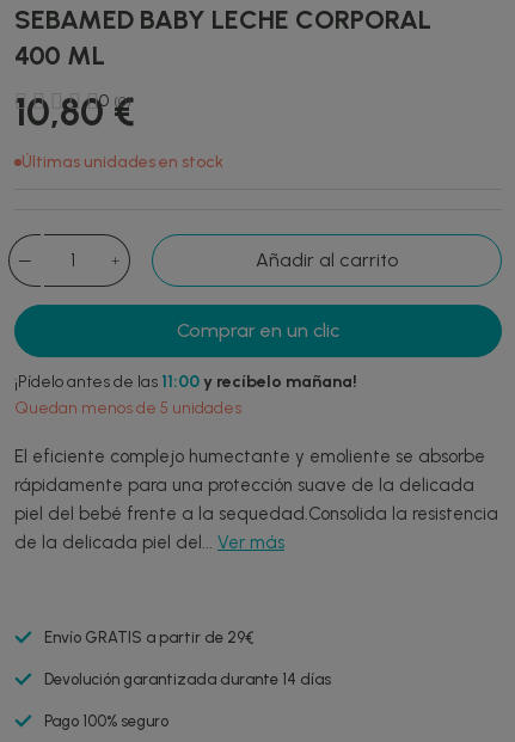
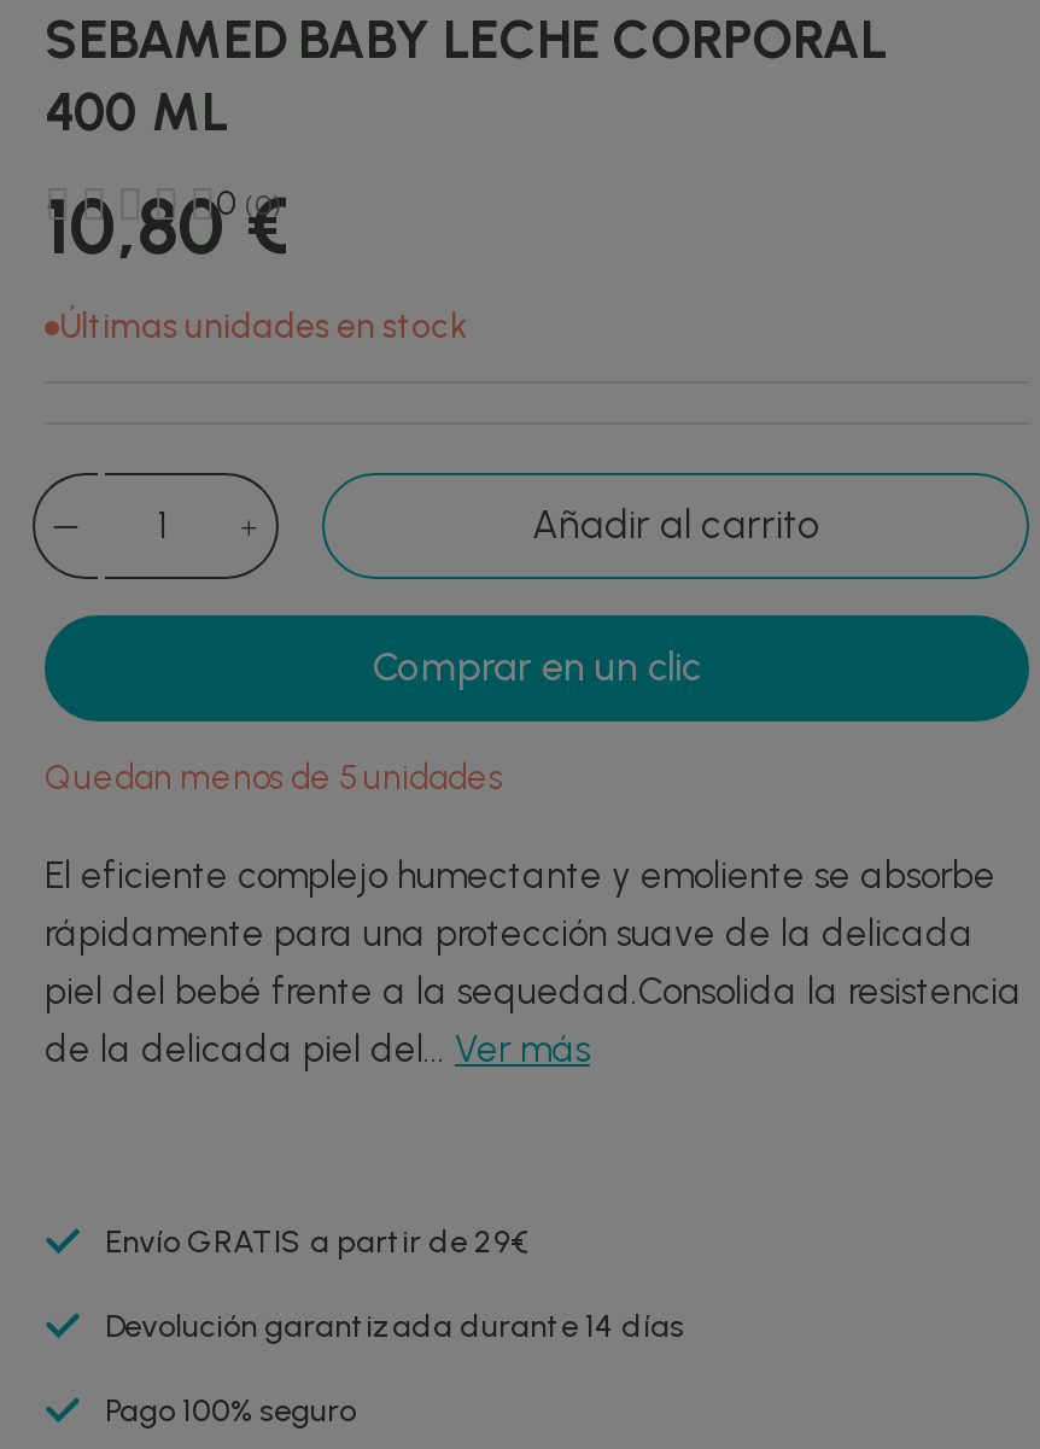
- ¡Pídelo antes de las 11:00 y recíbelo mañana!
